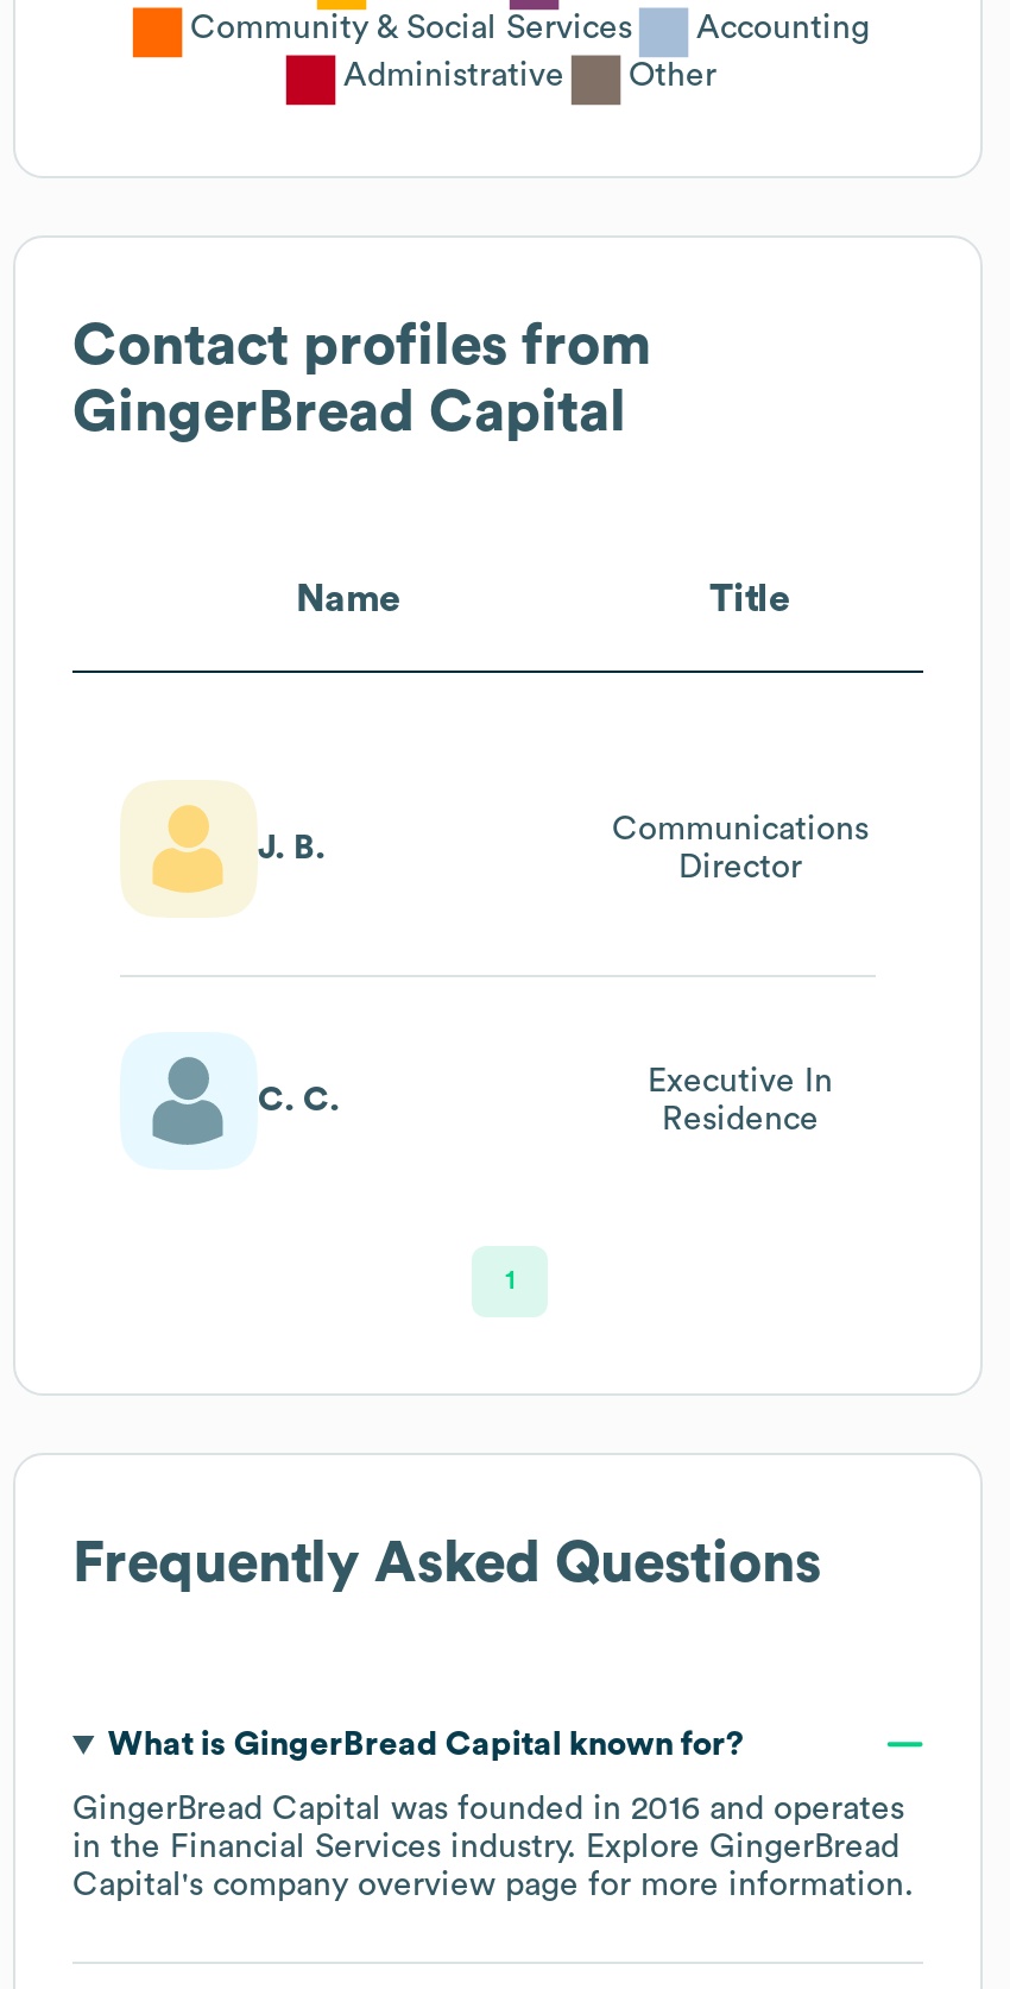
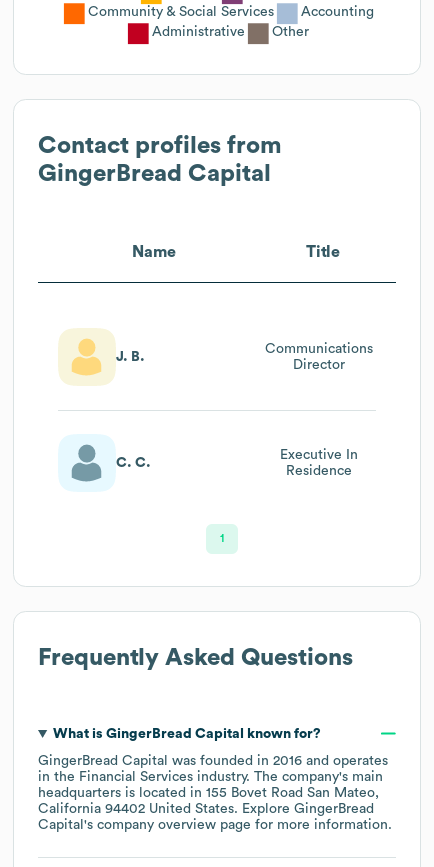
- in the Financial Services industry. Explore GingerBread
+ in the Financial Services industry. The company's main
+ headquarters is located in 155 Bovet Road San Mateo,
+ California 94402 United States. Explore GingerBread
